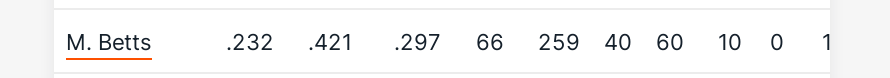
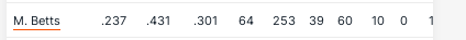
- .232
+ .237

- .421
+ .431

- .297
+ .301

- 66
+ 64

- 259
+ 253

- 40
+ 39
